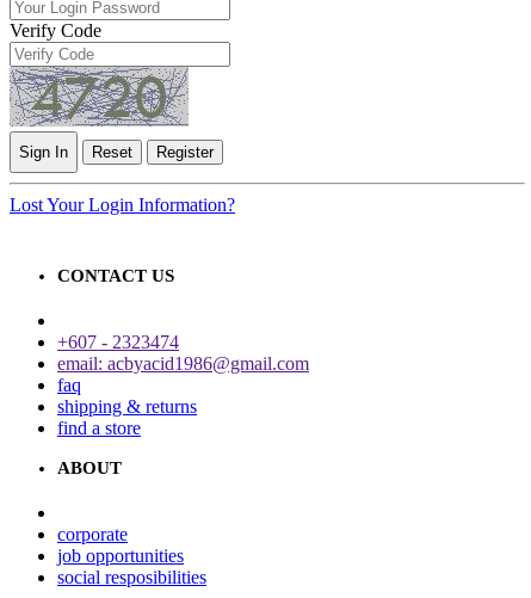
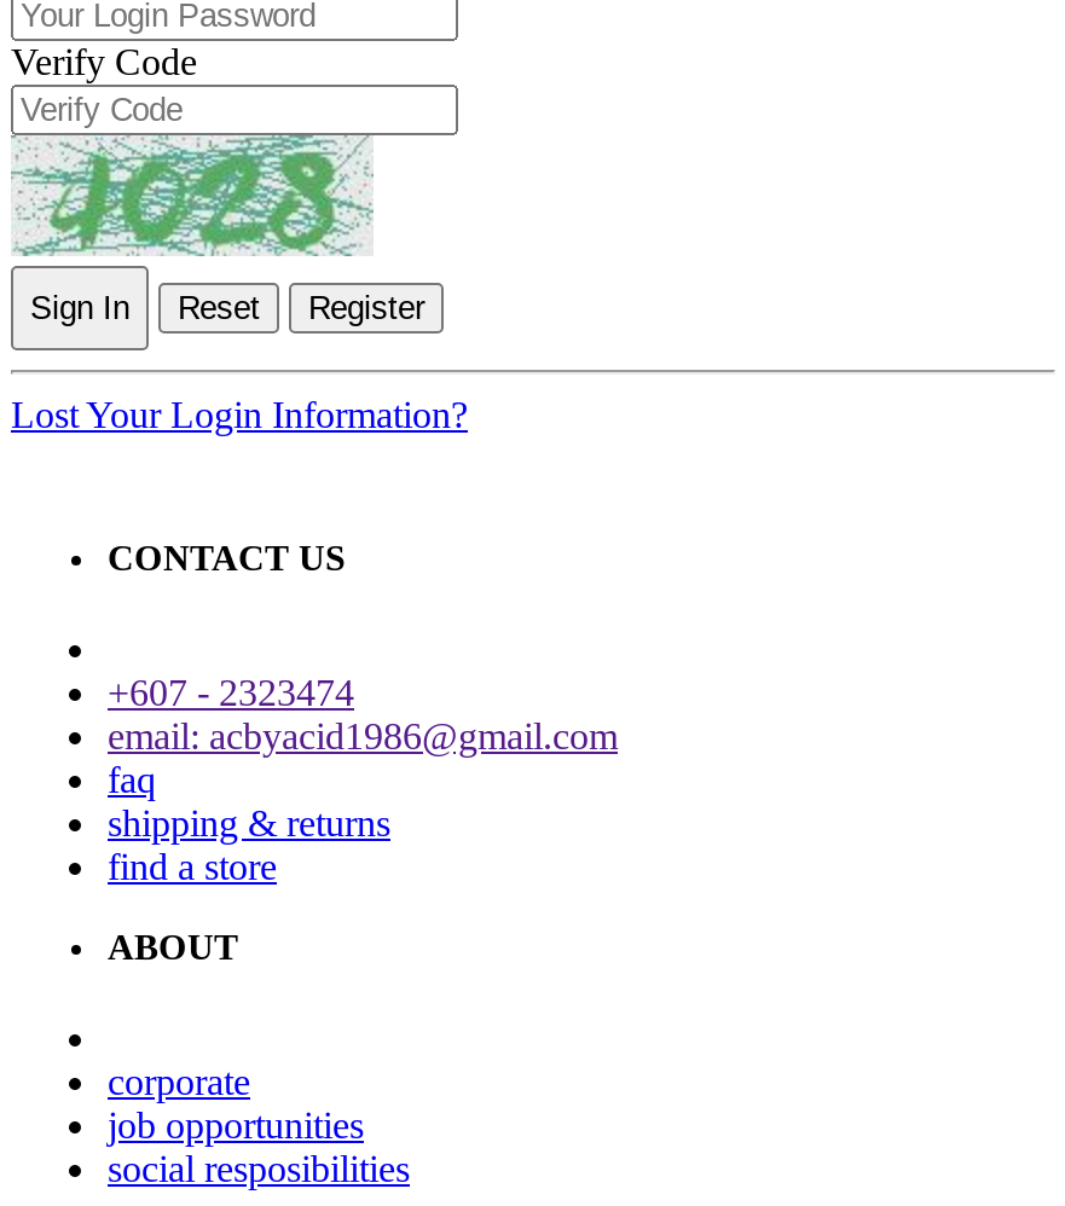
- [image]
+ [image]
